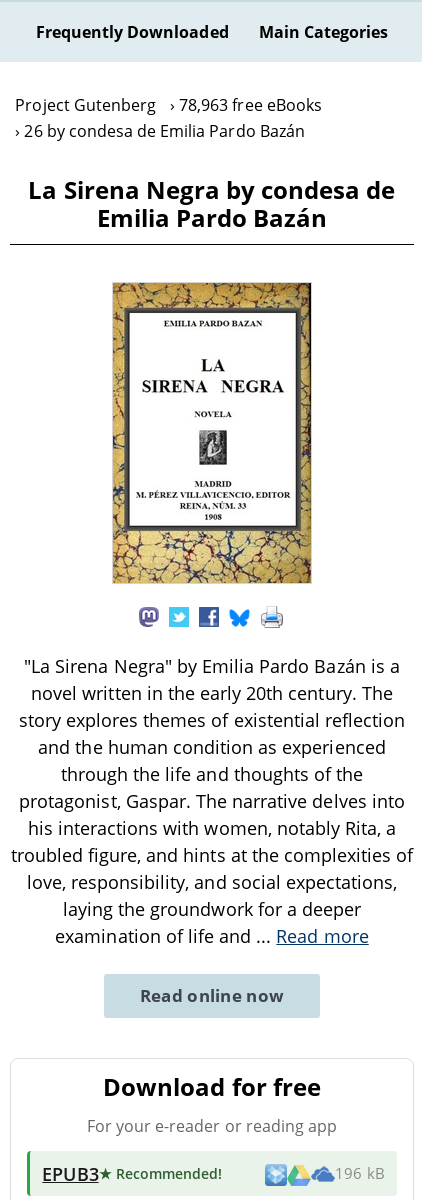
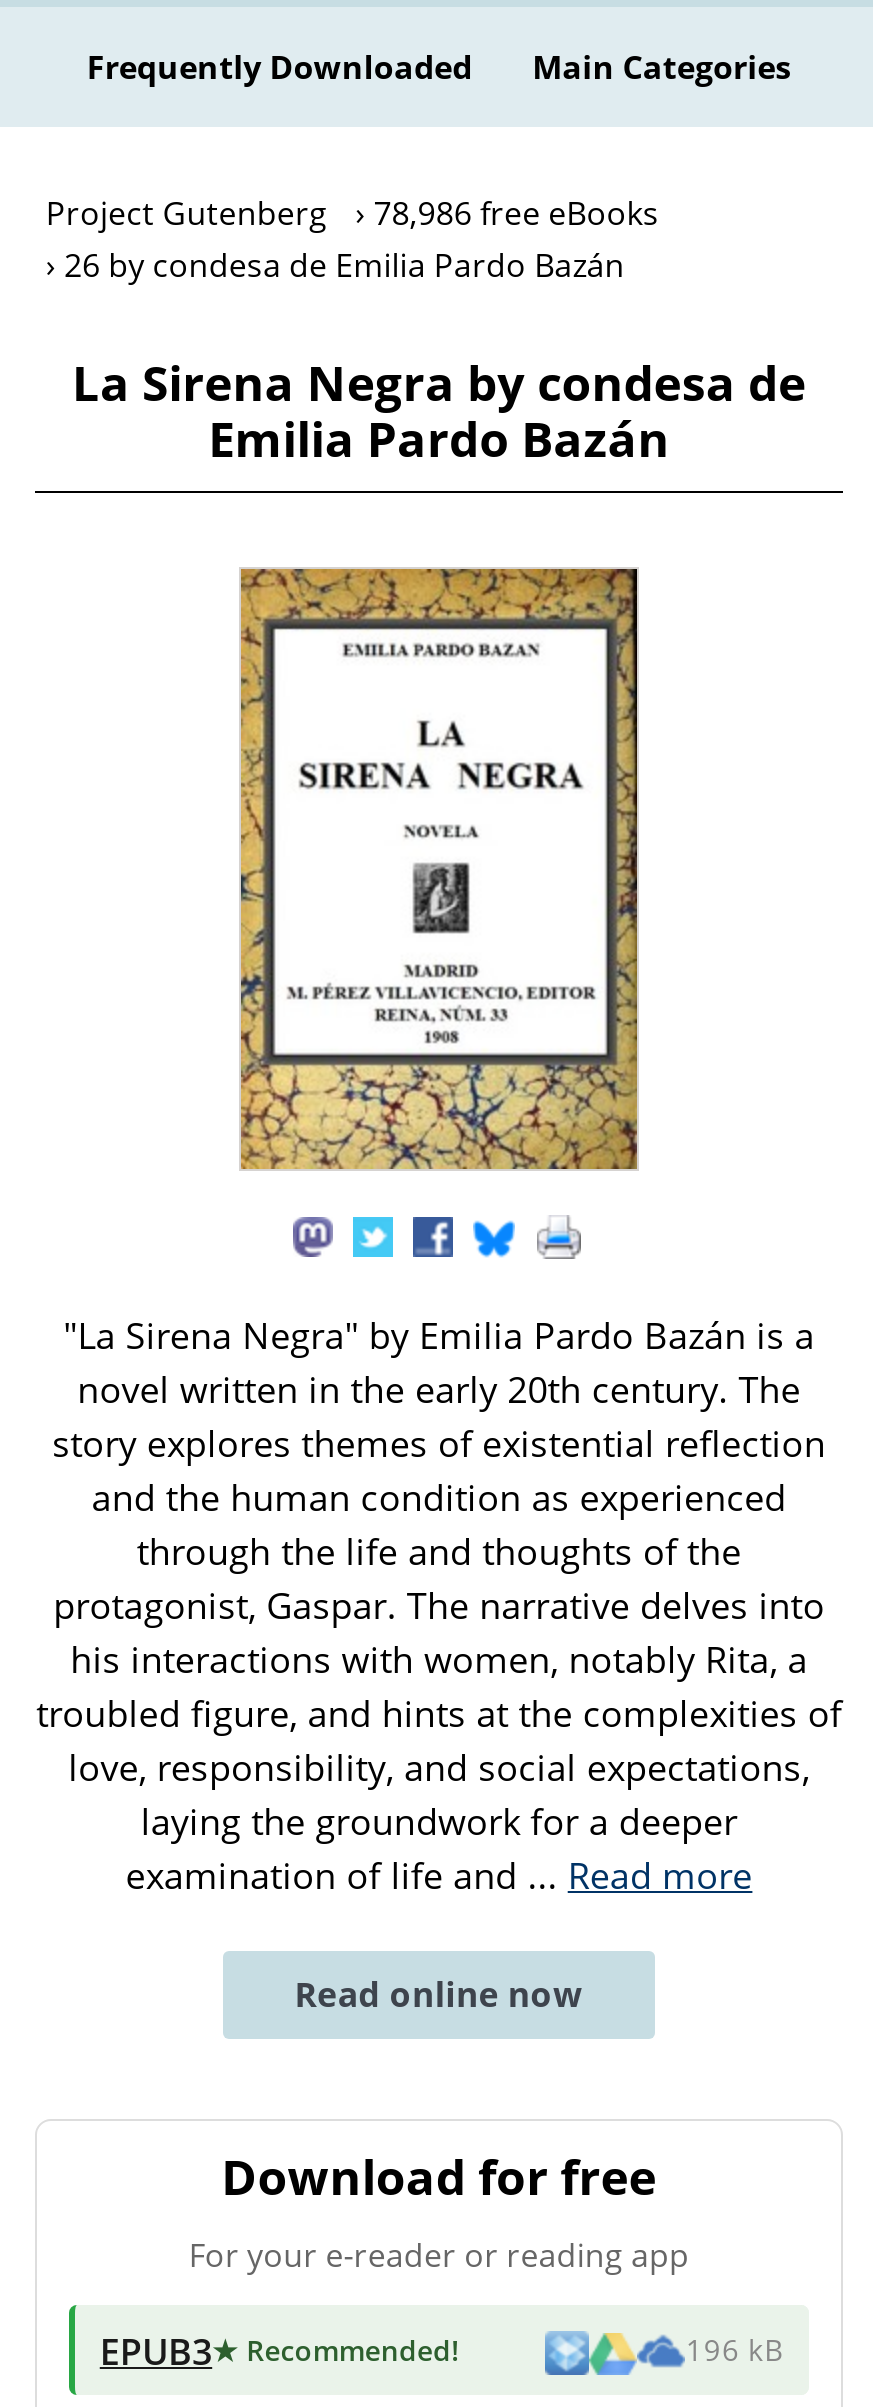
- Project Gutenberg 78,963 free eBooks
+ Project Gutenberg 78,986 free eBooks
